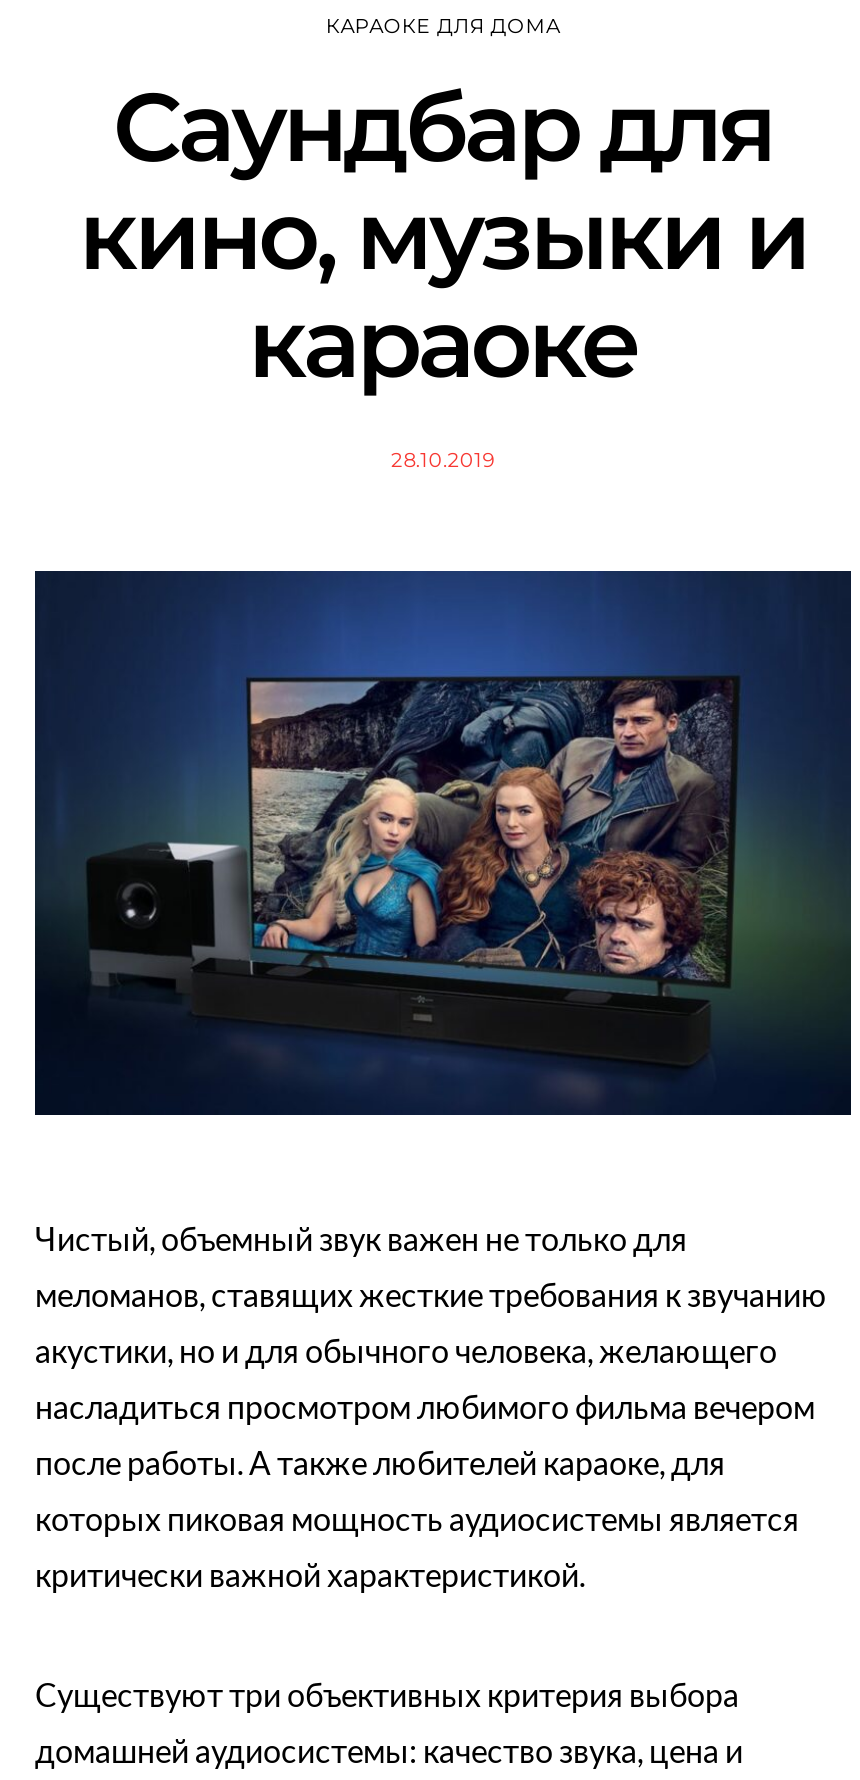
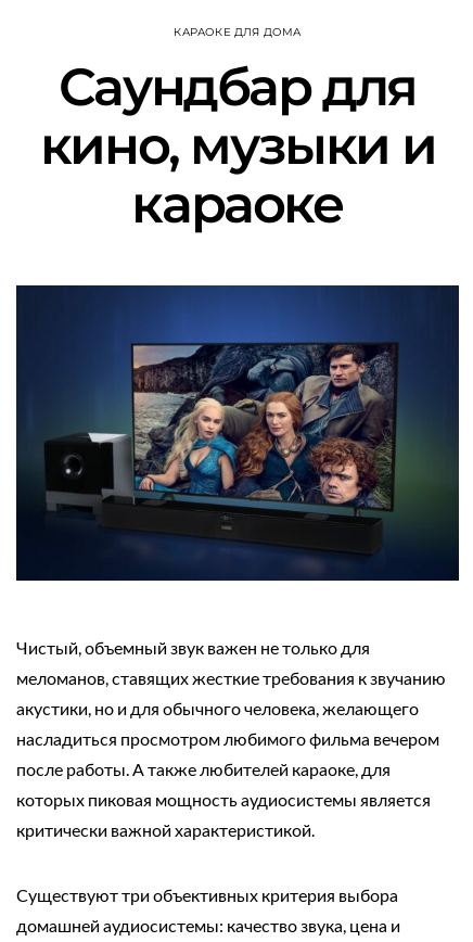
- 28.10.2019
